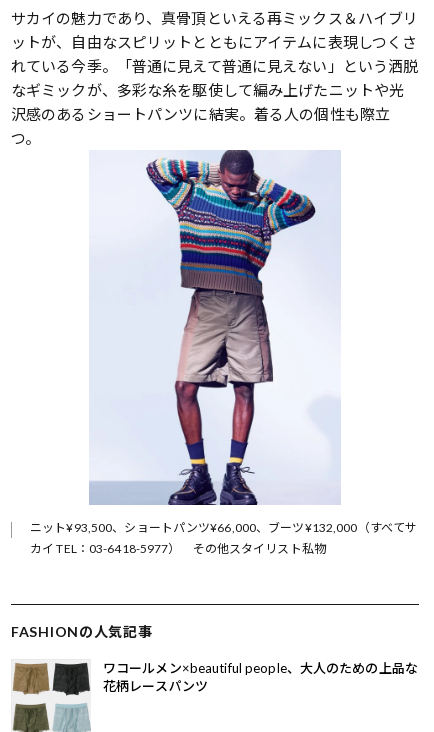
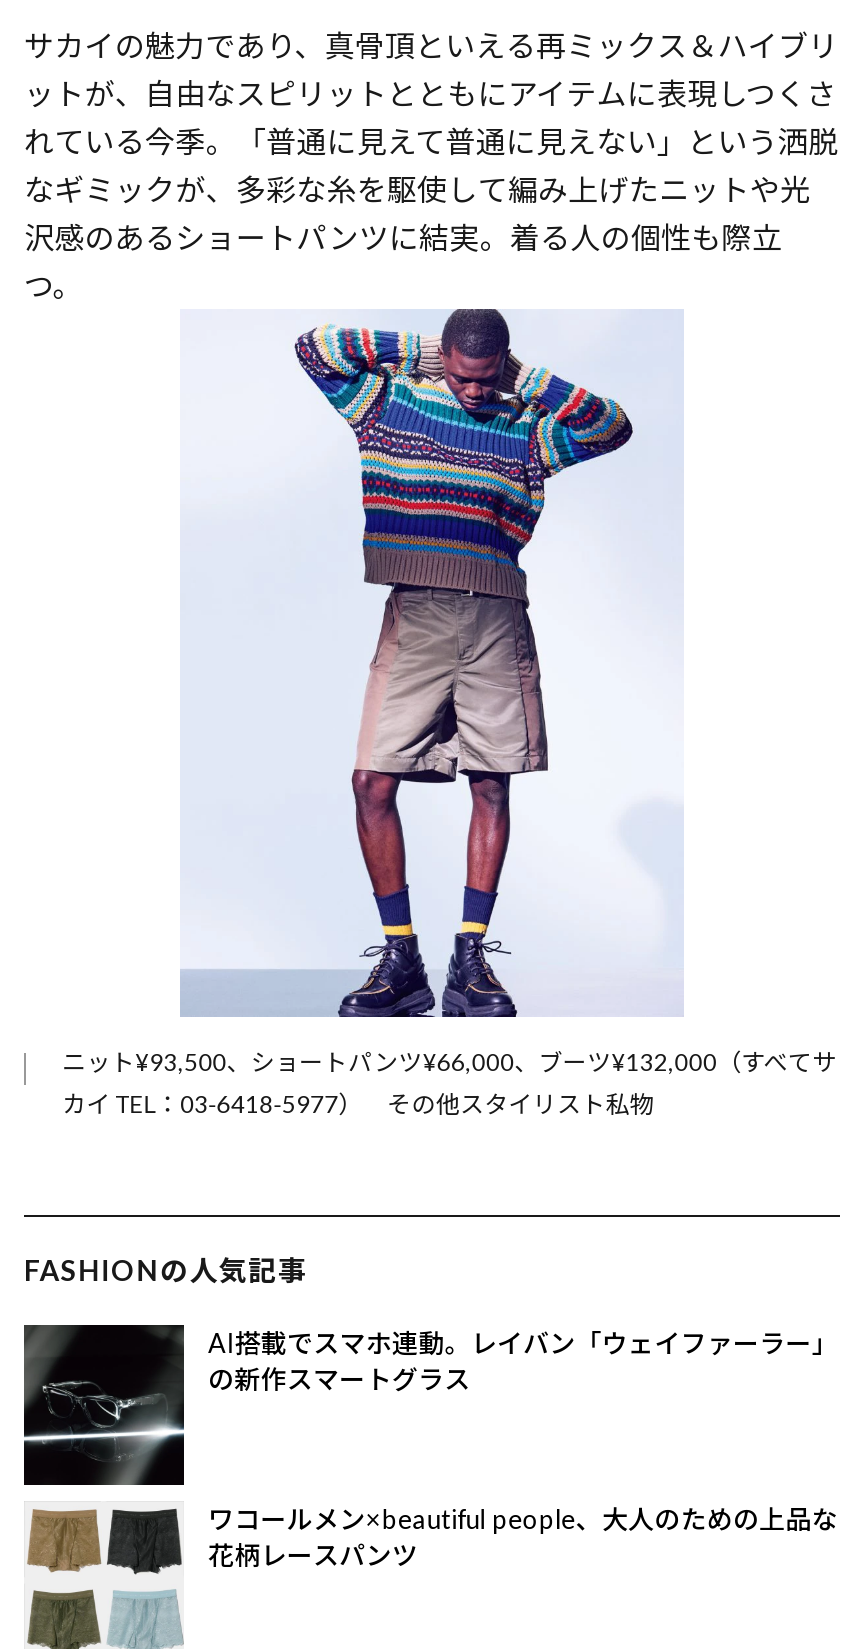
+ [image]
+ AI搭載でスマホ連動。レイバン「ウェイファーラー」
+ の新作スマートグラス
